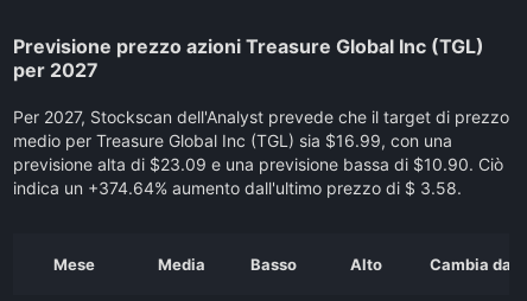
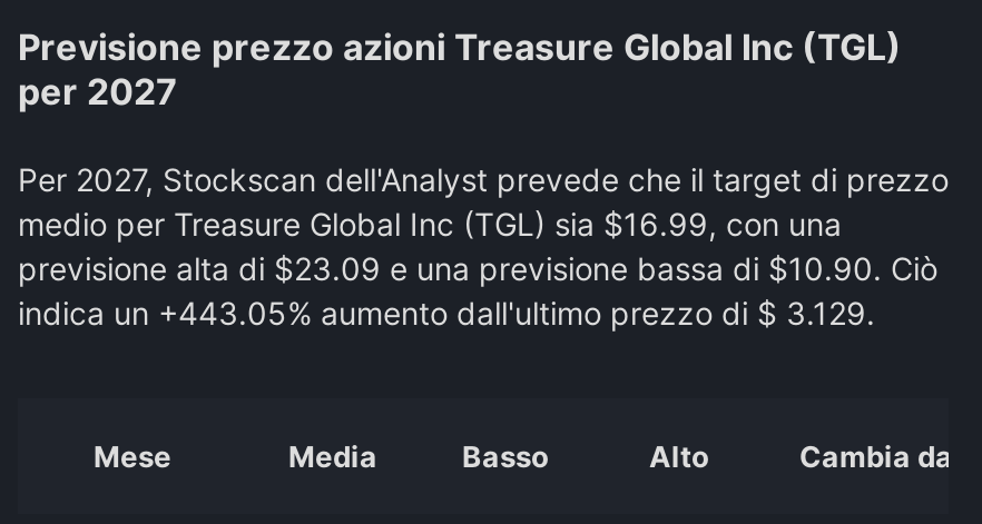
- indica un +374.64% aumento dall'ultimo prezzo di $ 3.58.
+ indica un +443.05% aumento dall'ultimo prezzo di $ 3.129.
